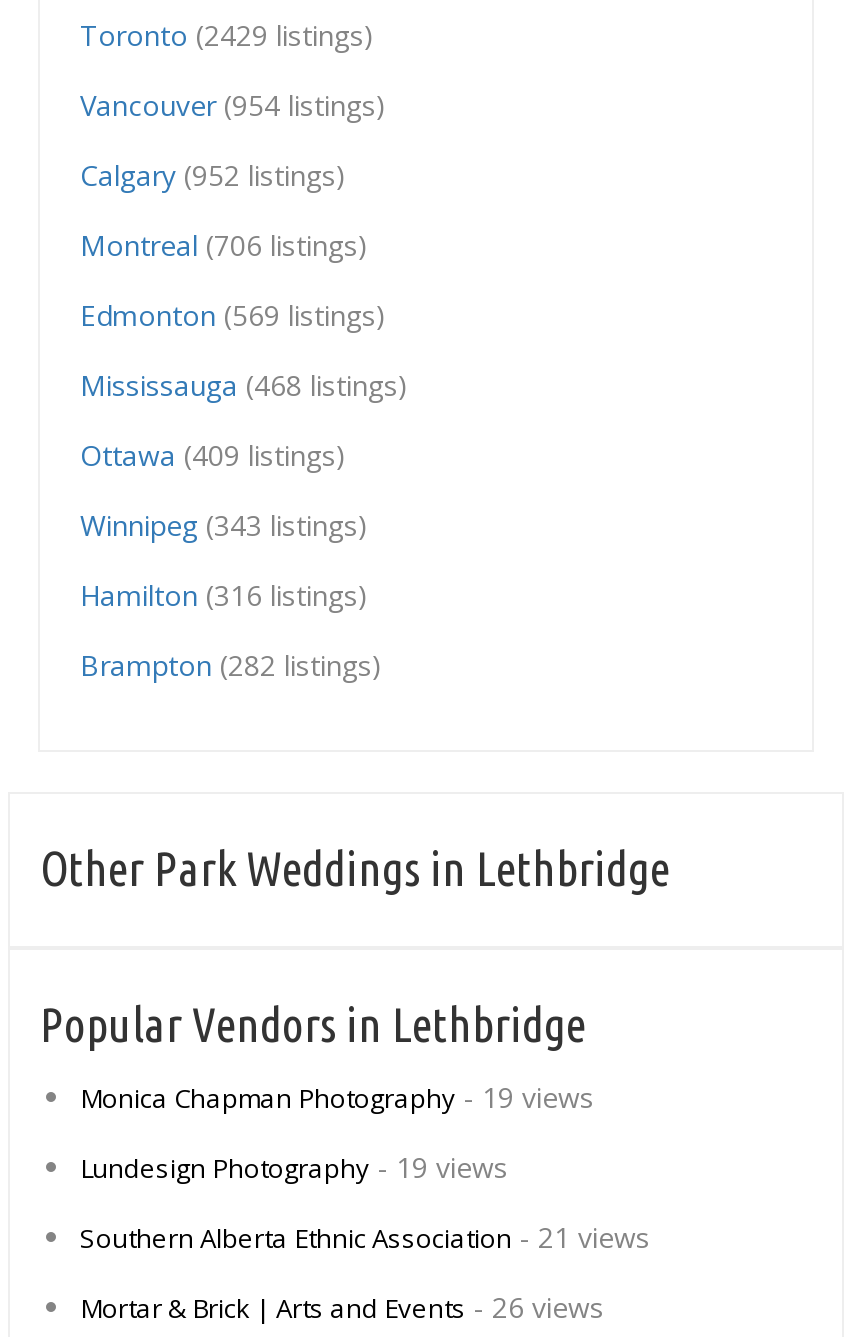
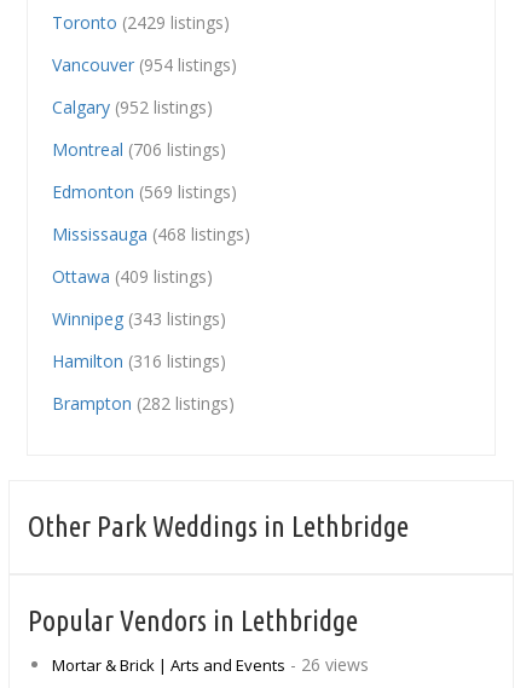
- Monica Chapman Photography - 19 views
- Lundesign Photography - 19 views
- Southern Alberta Ethnic Association - 21 views
